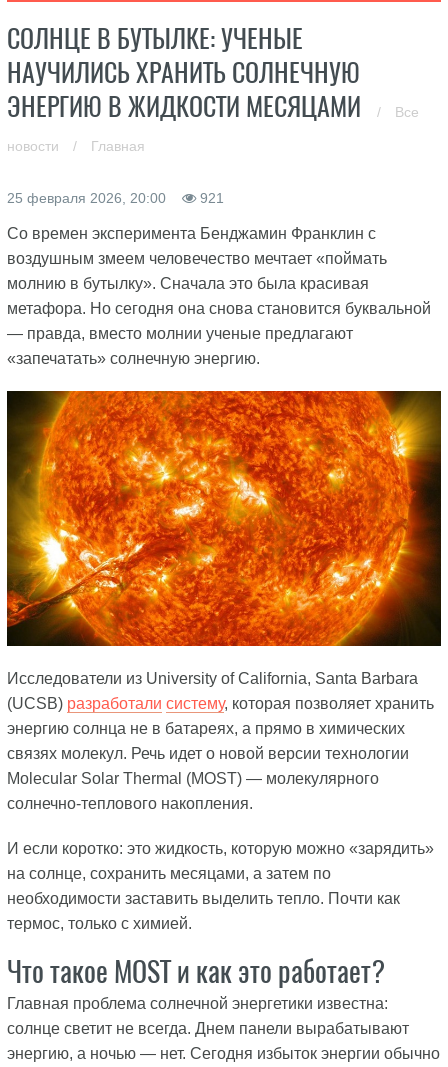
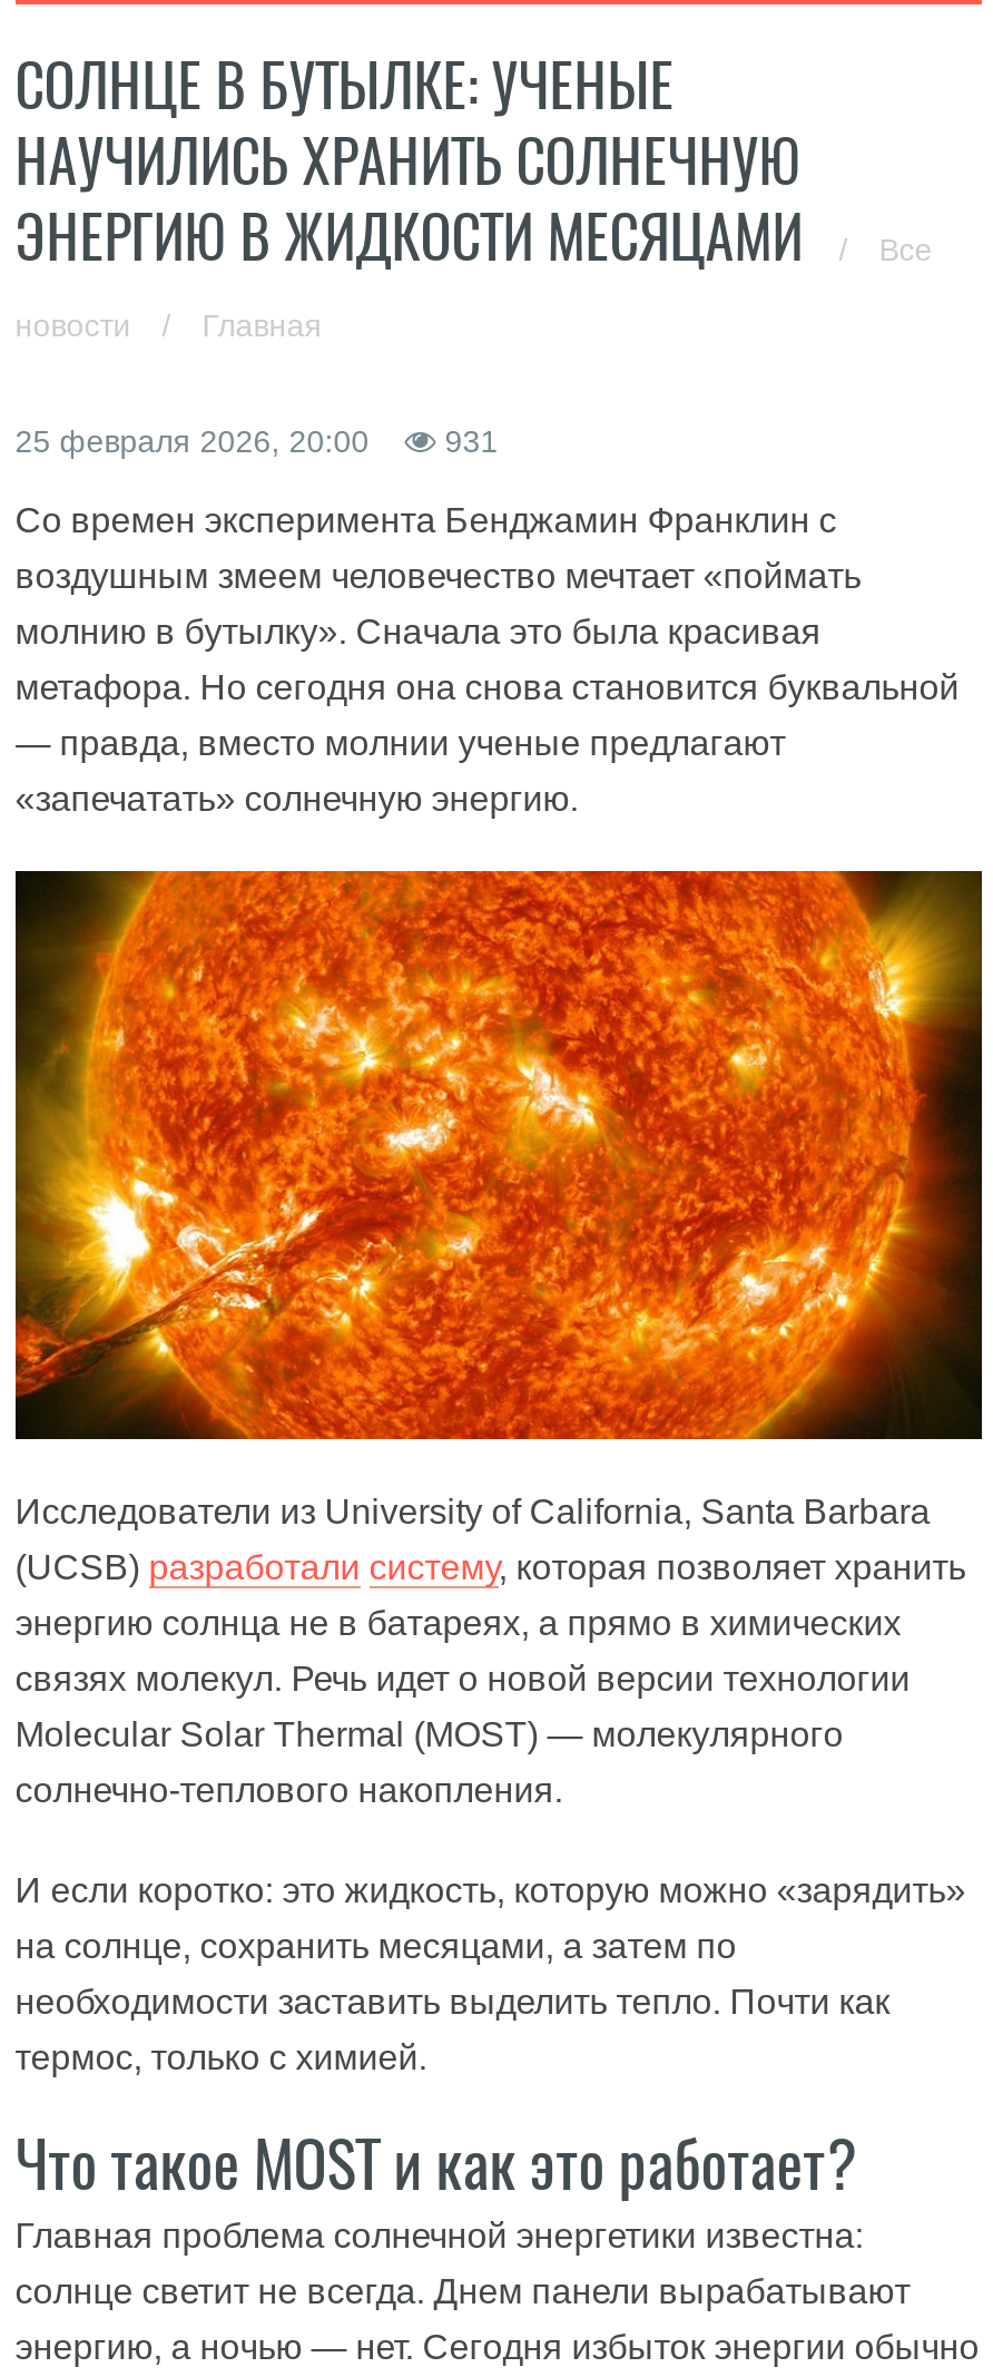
- 25 февраля 2026, 20:00 921
+ 25 февраля 2026, 20:00 931
